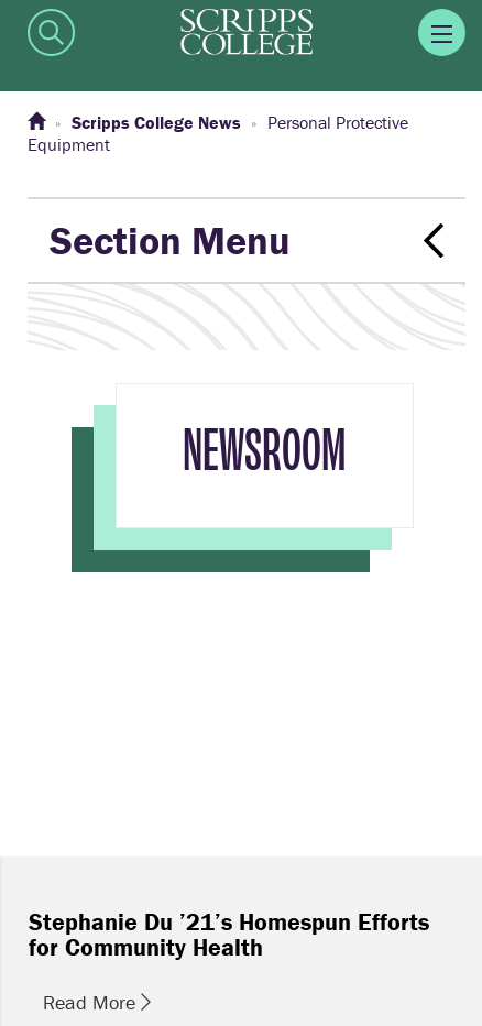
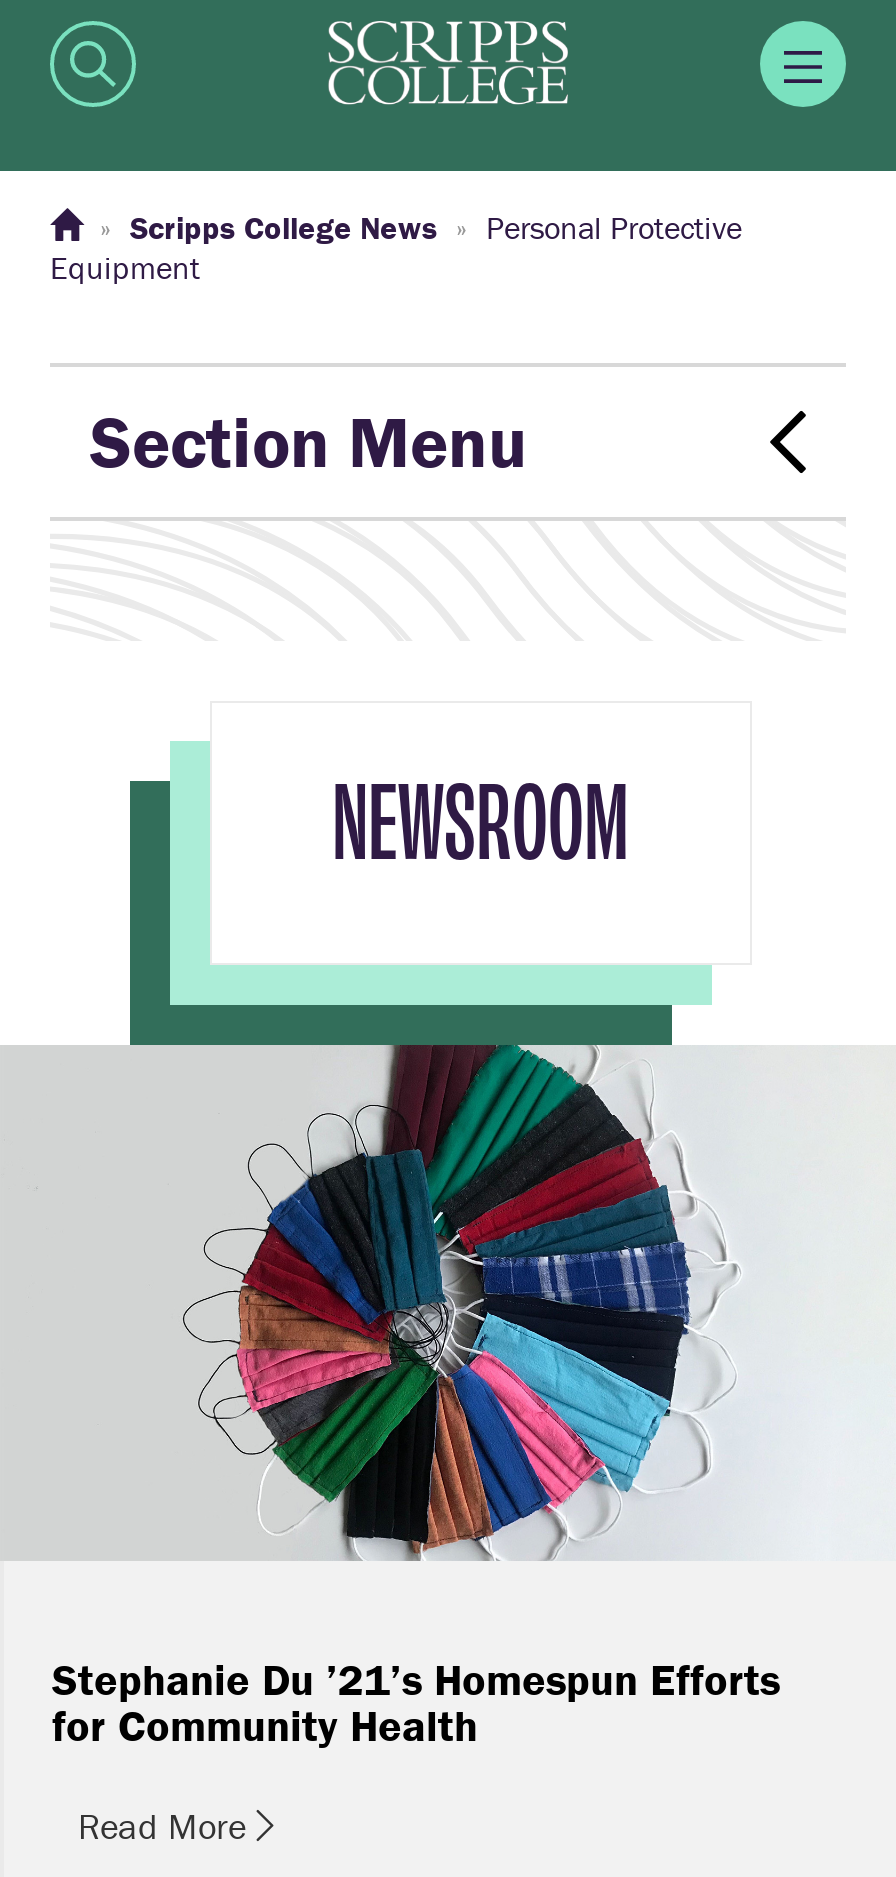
+ [image]
